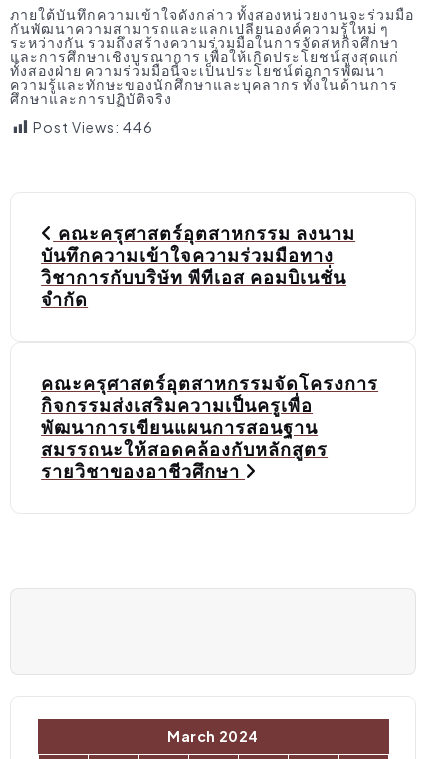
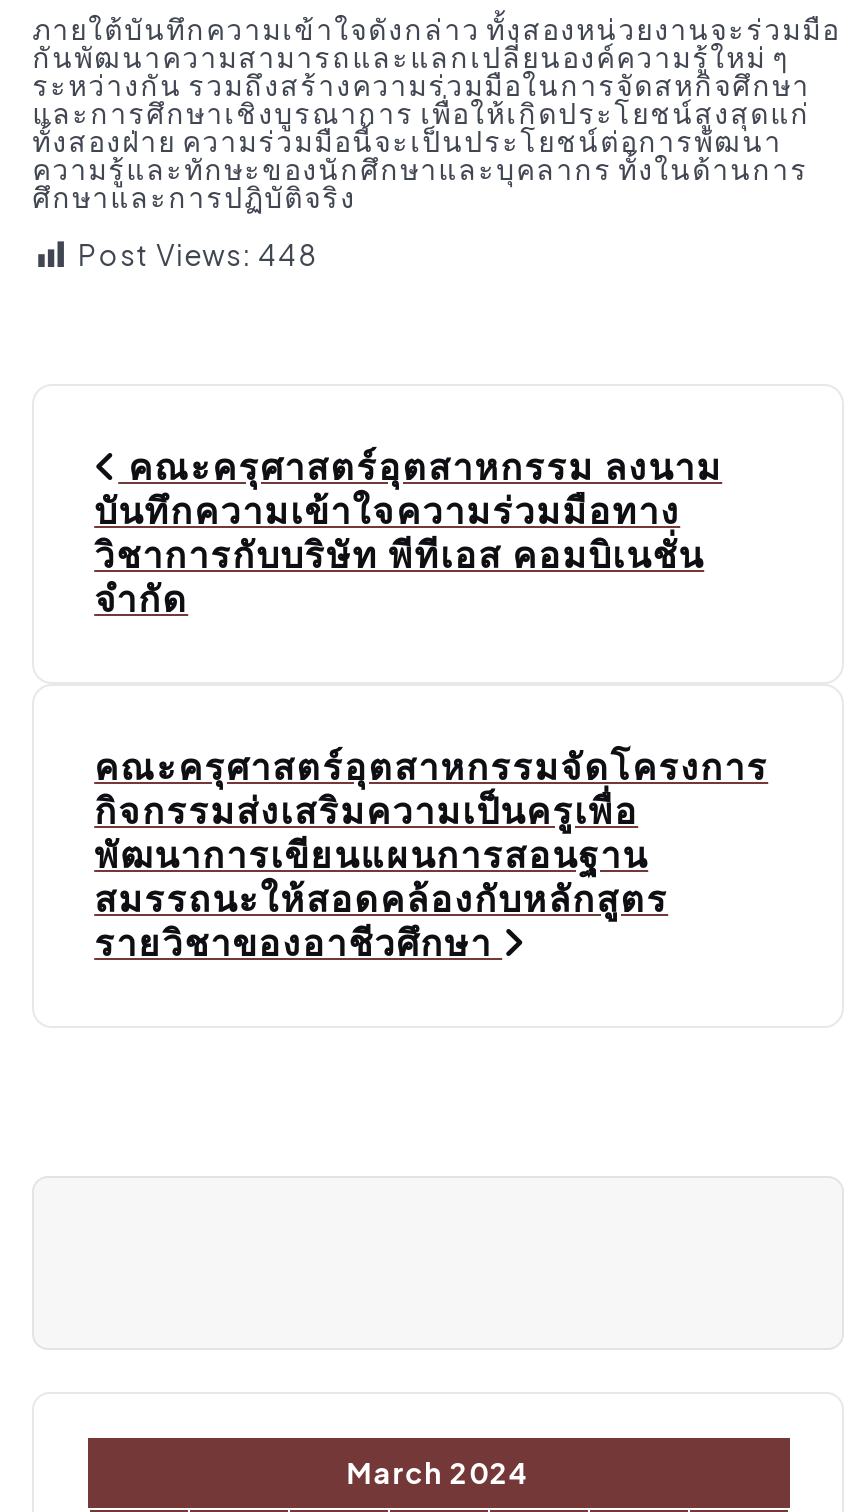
- Post Views: 446
+ Post Views: 448
